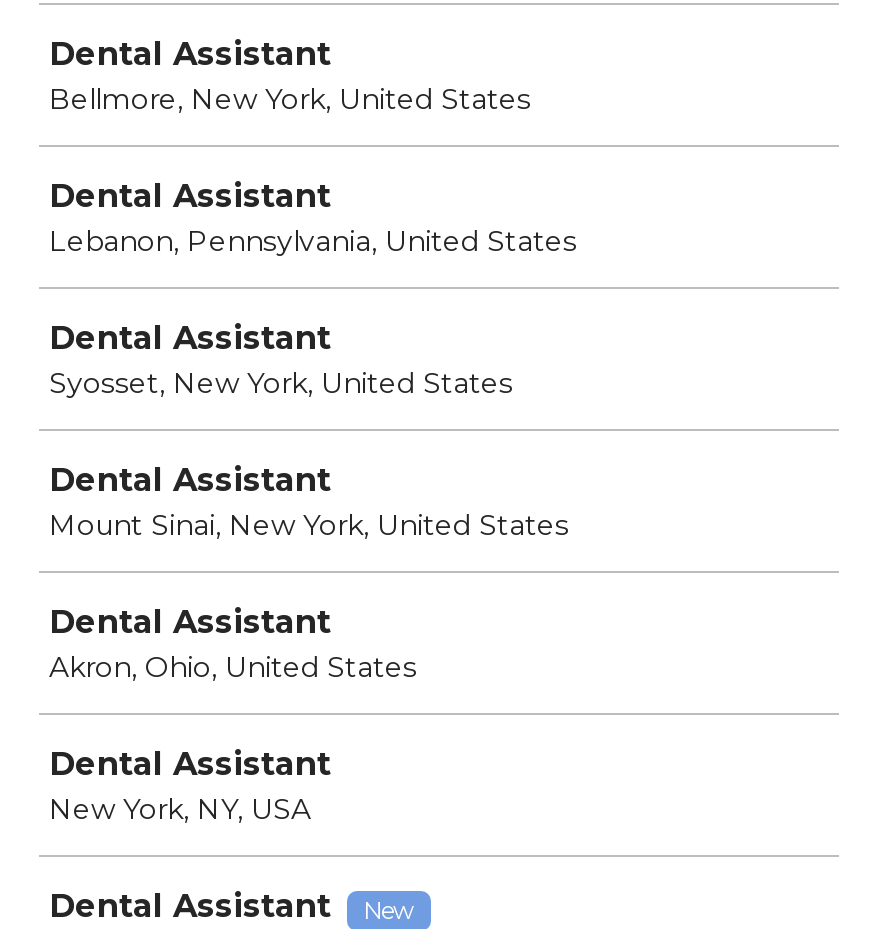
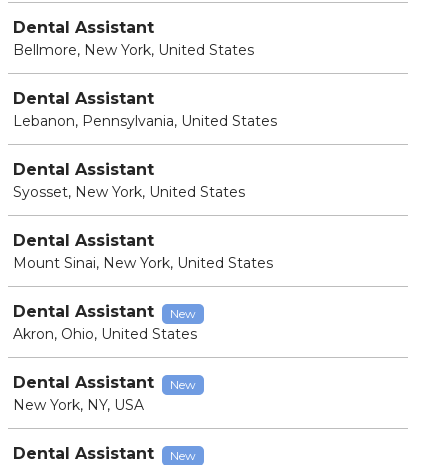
+ New

+ New
